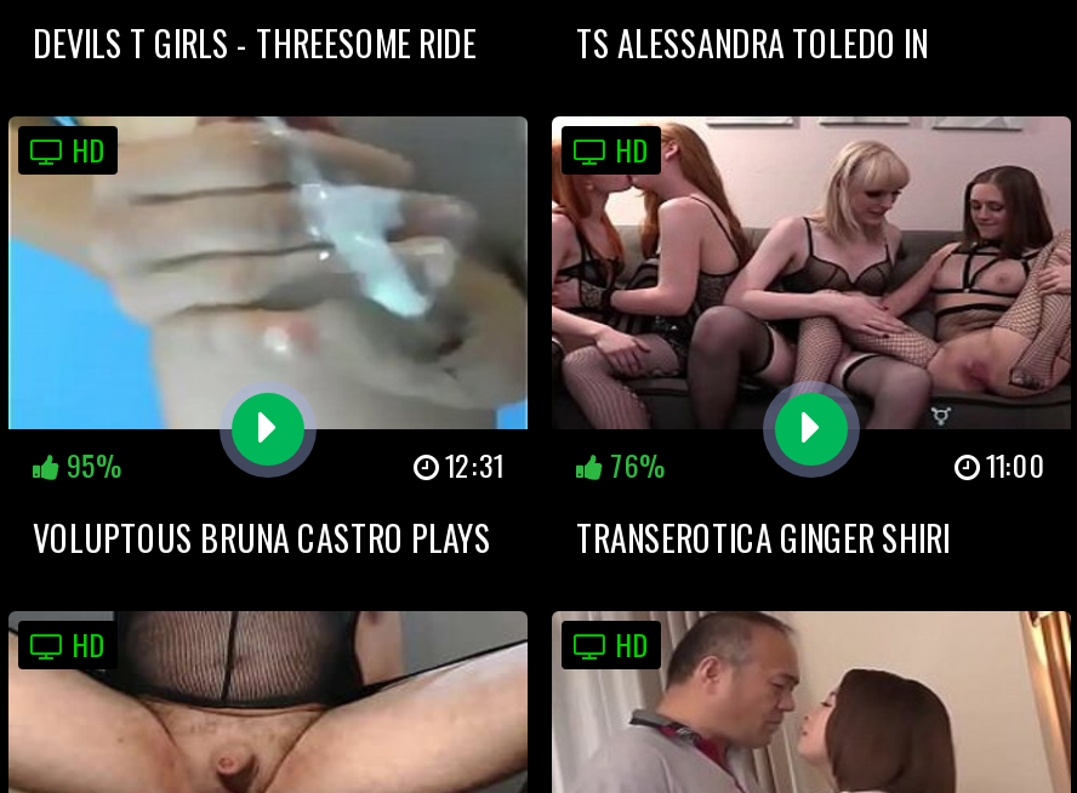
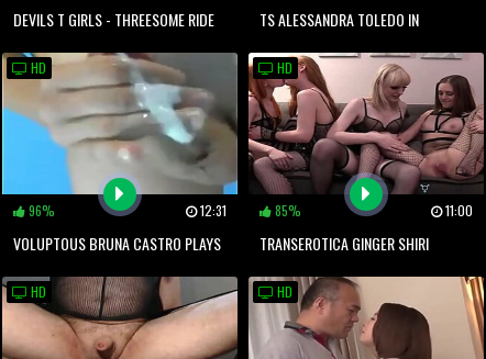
- 95%
+ 96%

- 76%
+ 85%
